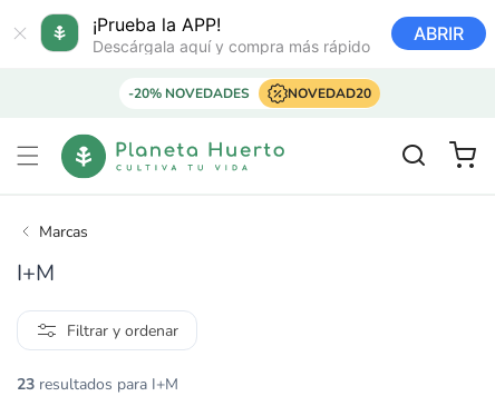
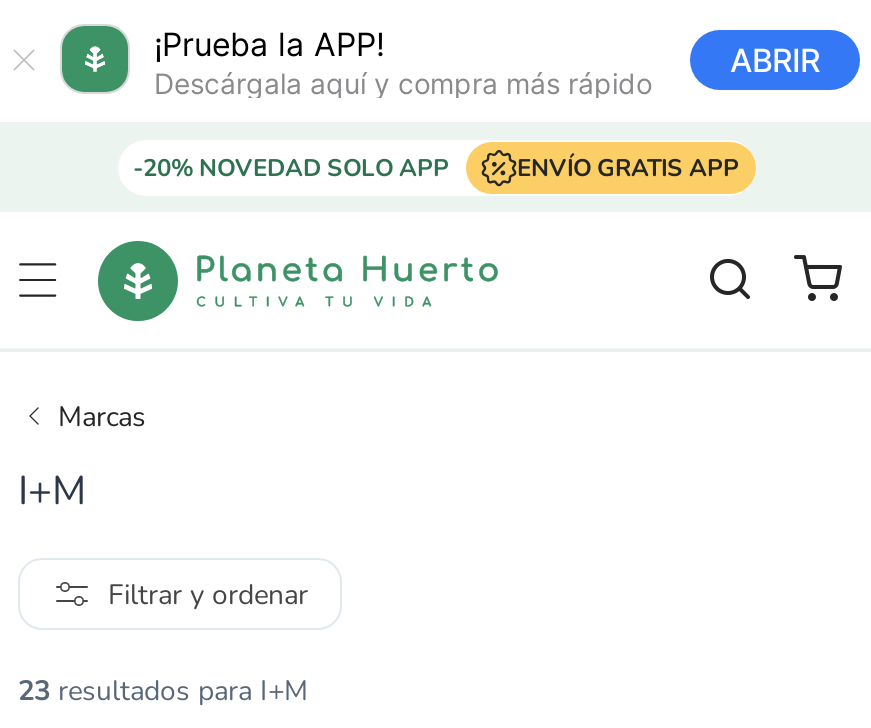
- -20% NOVEDADES
- NOVEDAD20
+ -20% NOVEDAD SOLO APP
+ ENVÍO GRATIS APP
